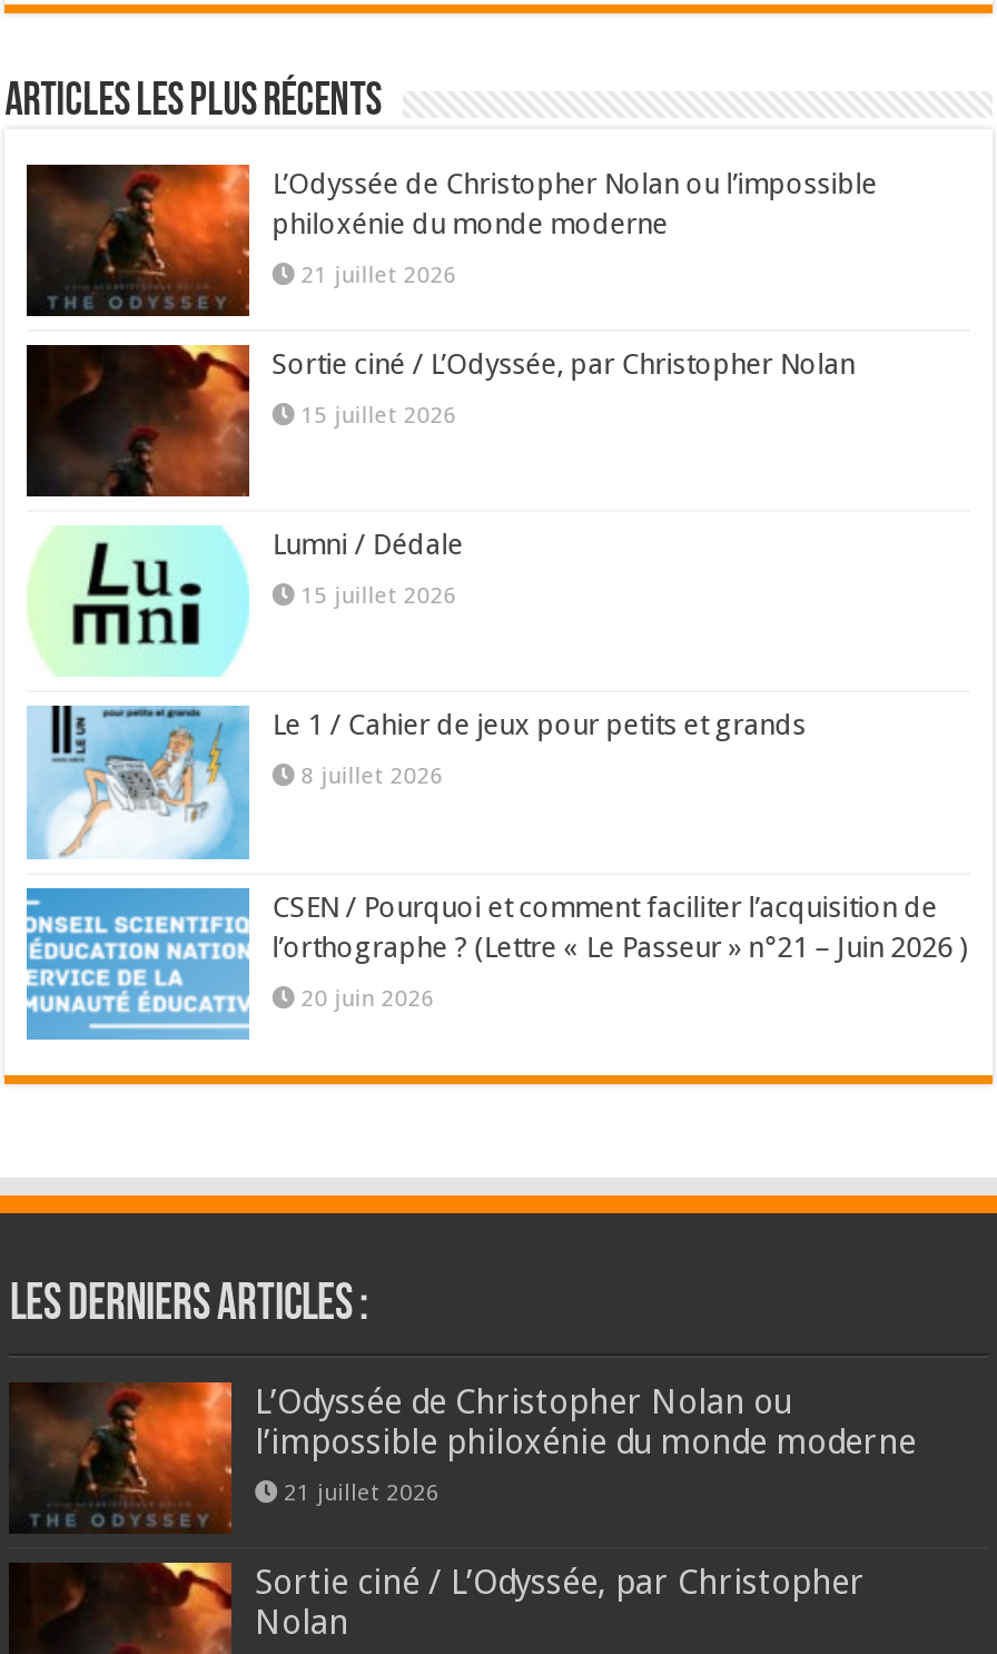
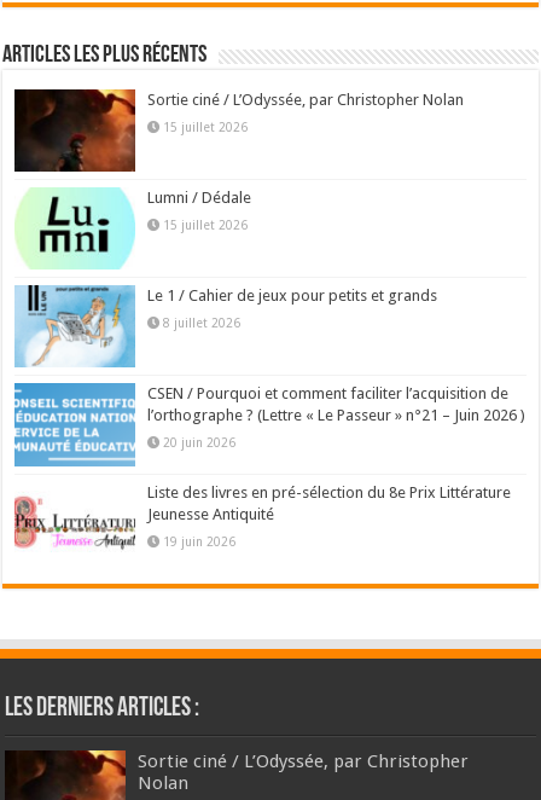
- [image]
- L’Odyssée de Christopher Nolan ou l’impossible
- philoxénie du monde moderne
- 21 juillet 2026

+ [image]
+ Liste des livres en pré-sélection du 8e Prix Littérature
+ Jeunesse Antiquité
+ 19 juin 2026

- [image]
- L’Odyssée de Christopher Nolan ou
- l’impossible philoxénie du monde moderne
- 21 juillet 2026
